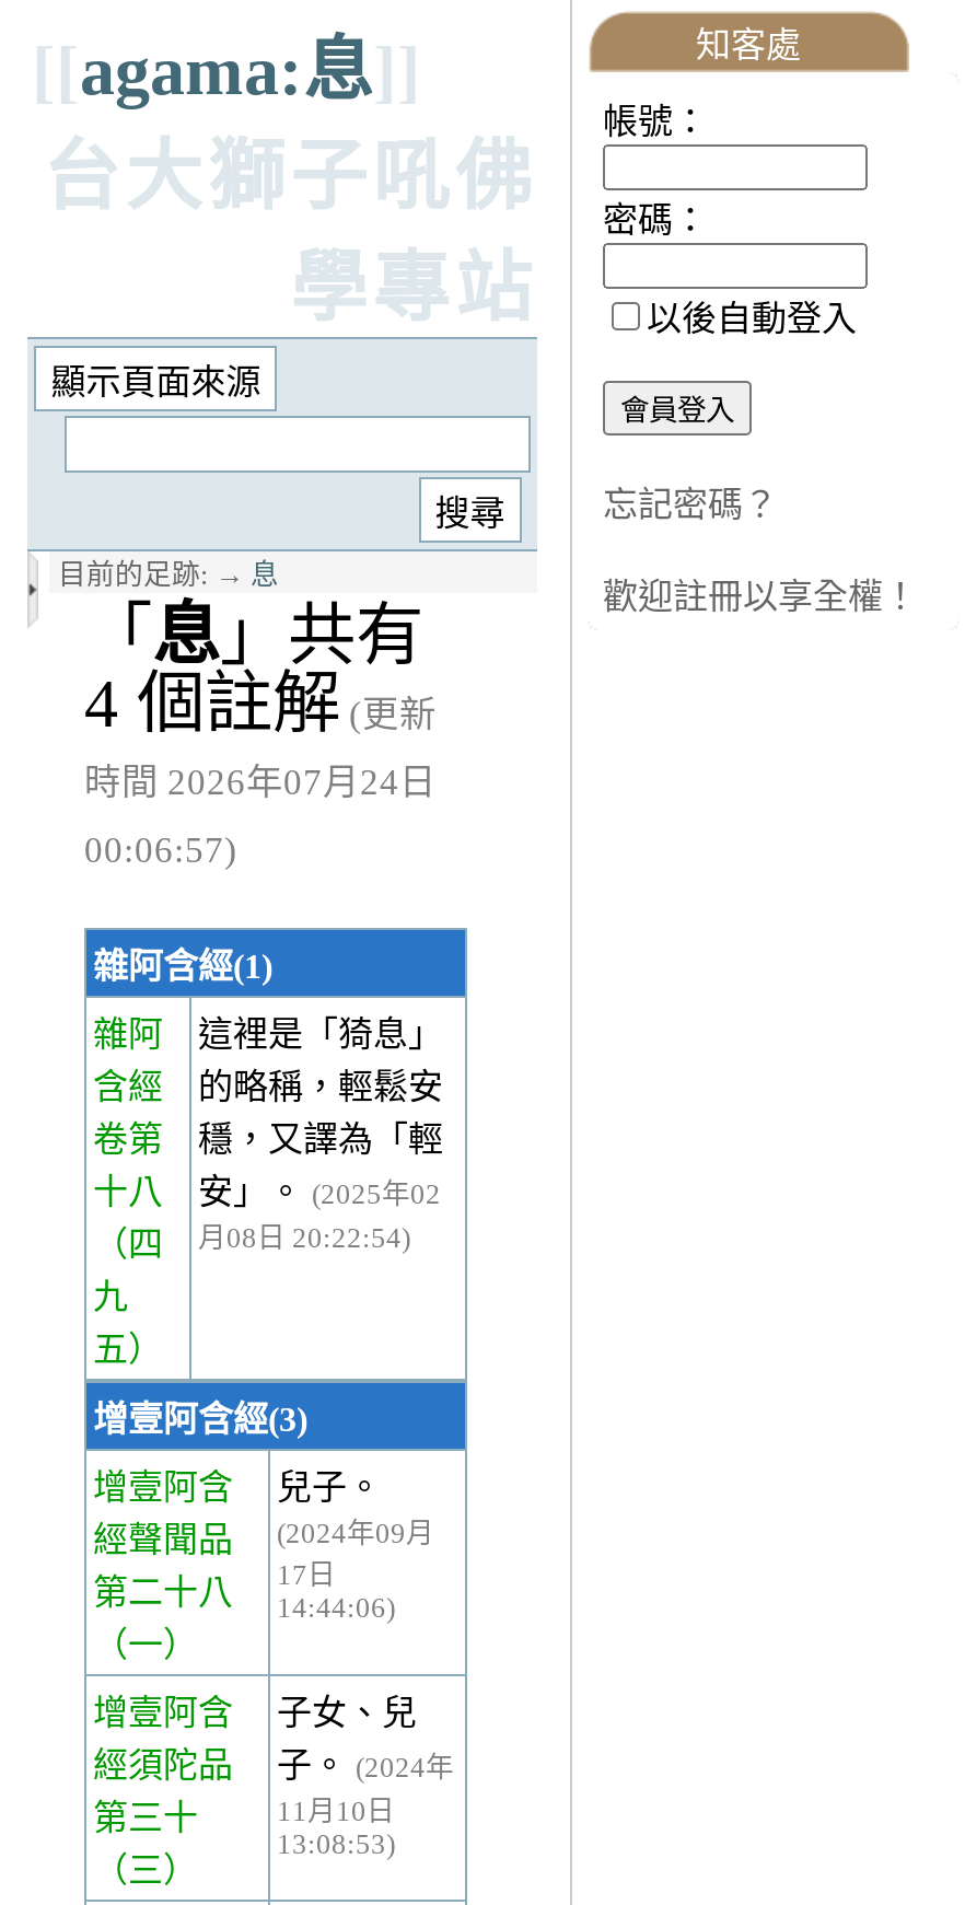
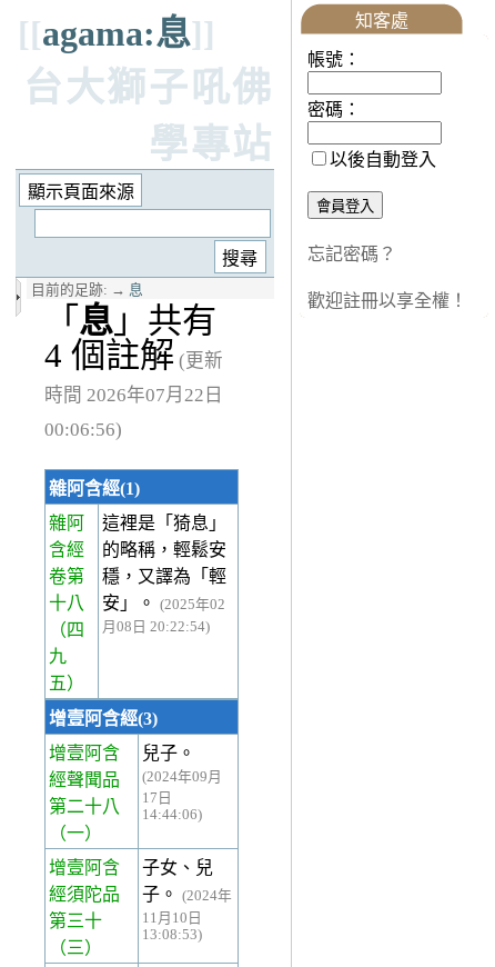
- 時間 2026年07月24日
+ 時間 2026年07月22日

- 00:06:57)
+ 00:06:56)
